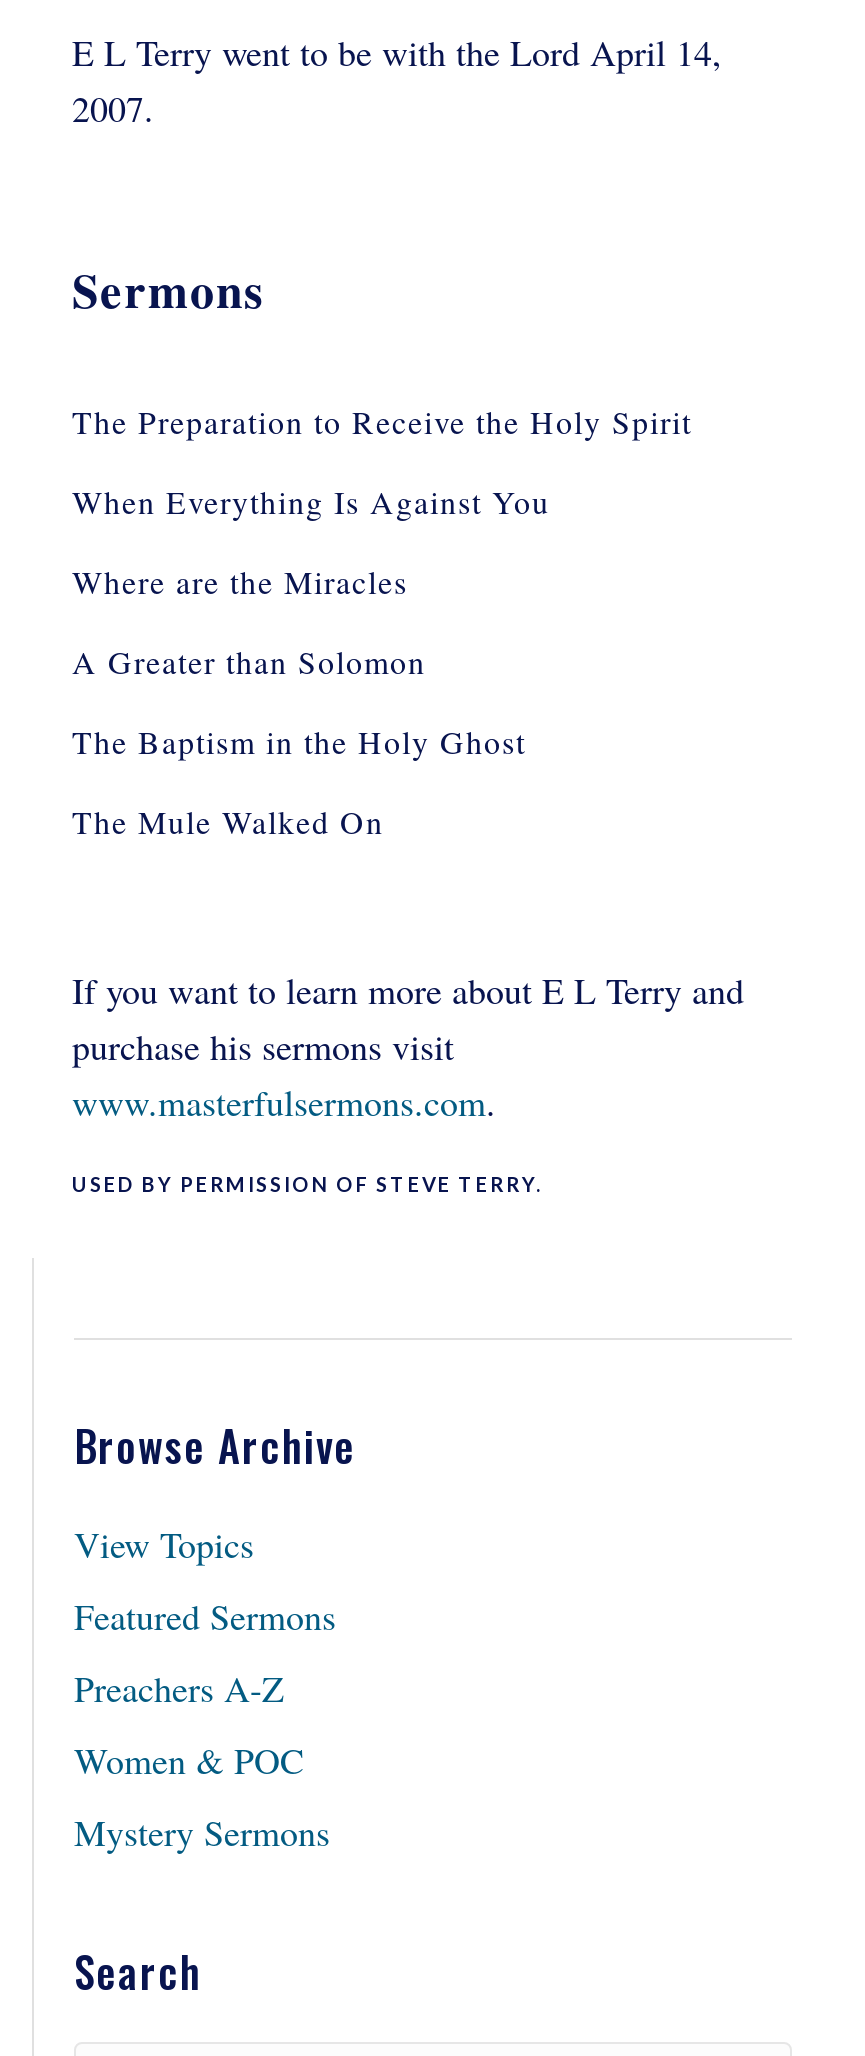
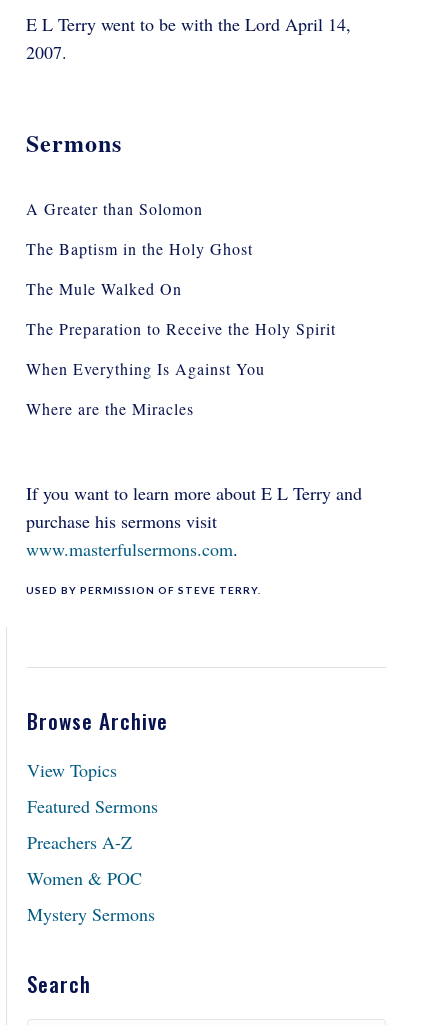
moved down: The Preparation to Receive the Holy Spirit | When Everything Is Against You | Where are the Miracles

moved up: A Greater than Solomon | The Baptism in the Holy Ghost | The Mule Walked On
